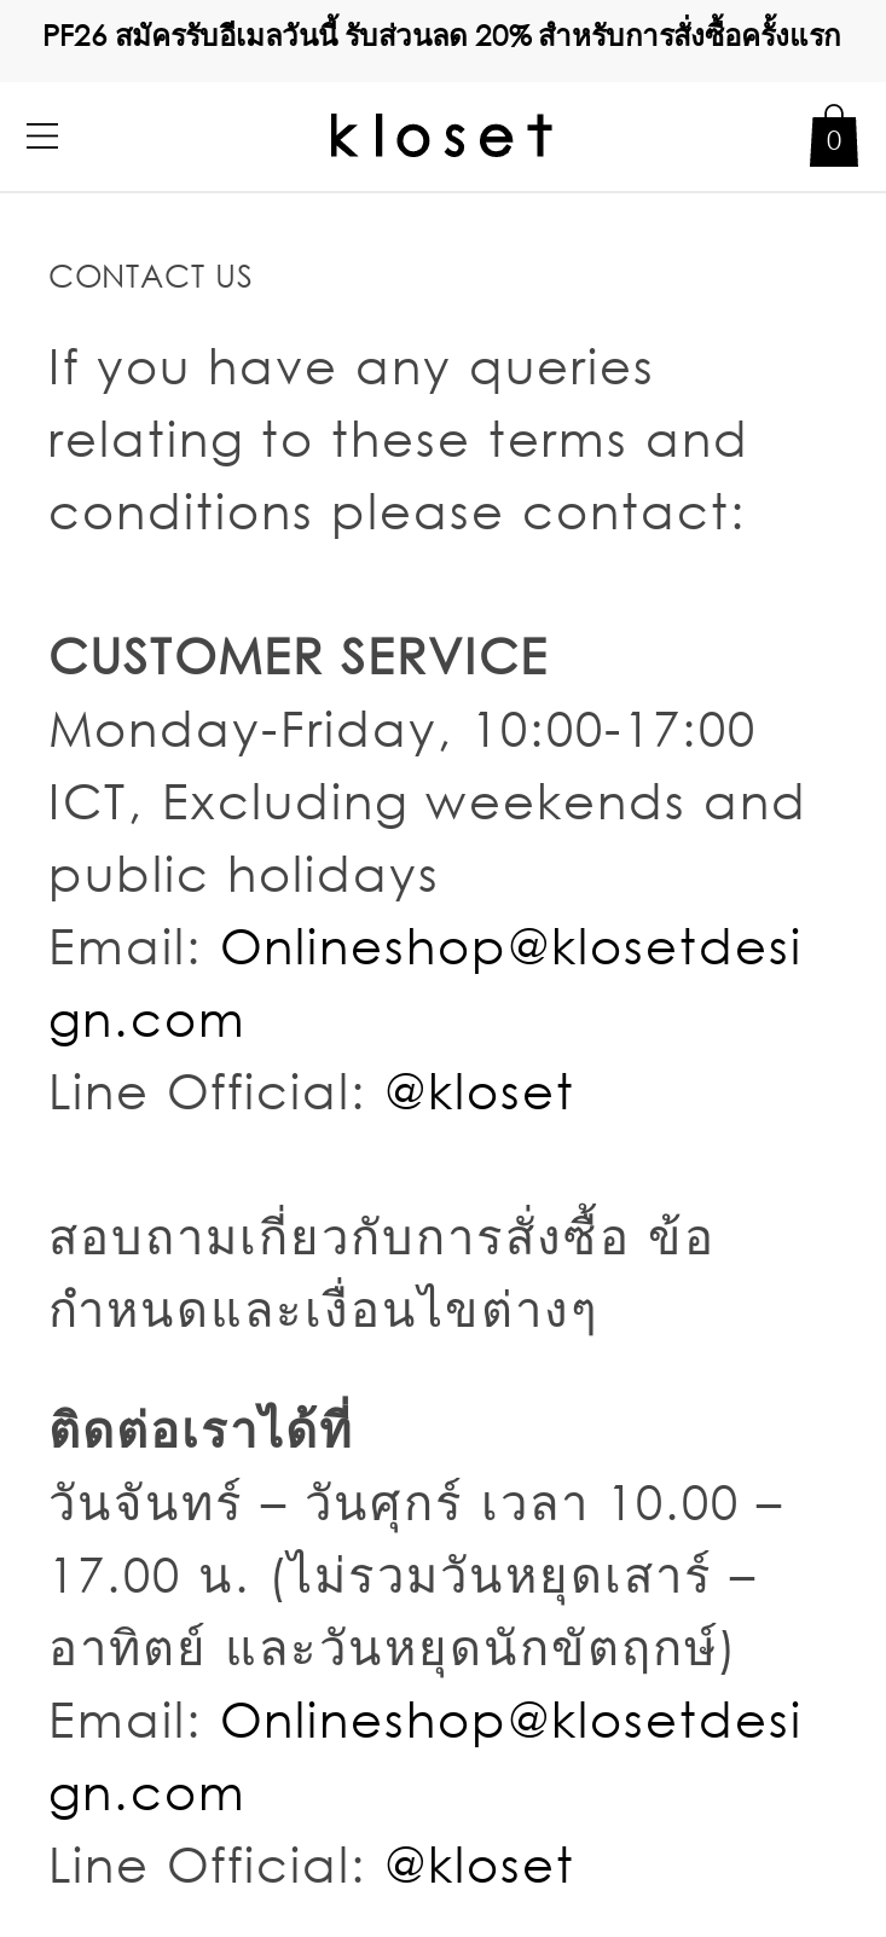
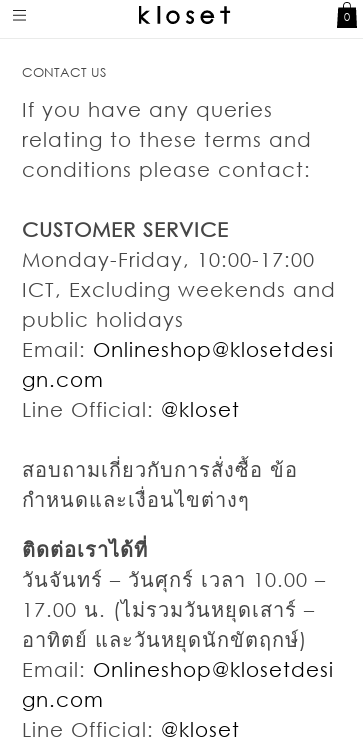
- PF26 สมัครรับอีเมลวันนี้ รับส่วนลด20%สำหรับการสั่งซื้อครั้งแรก
